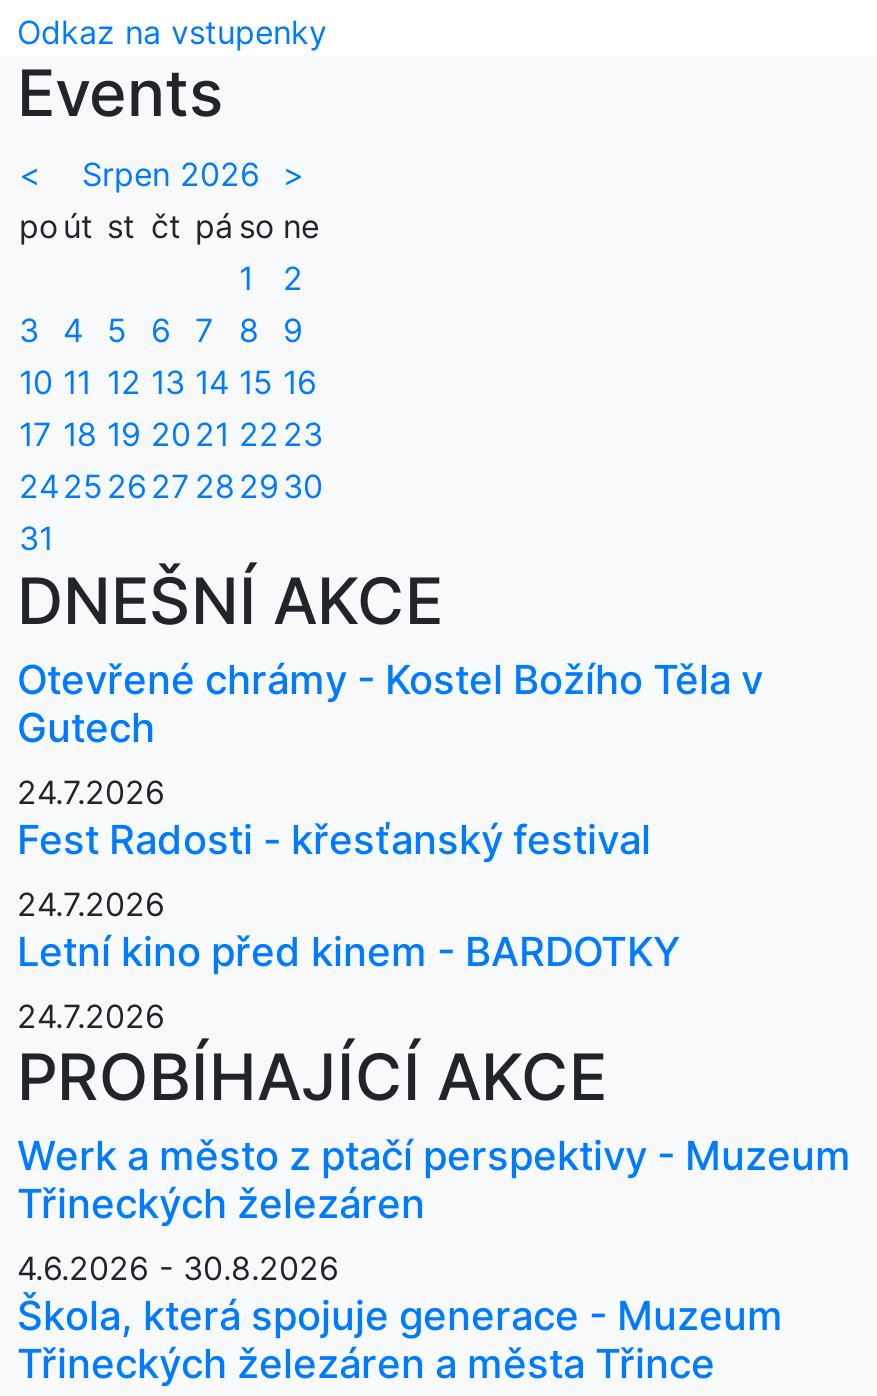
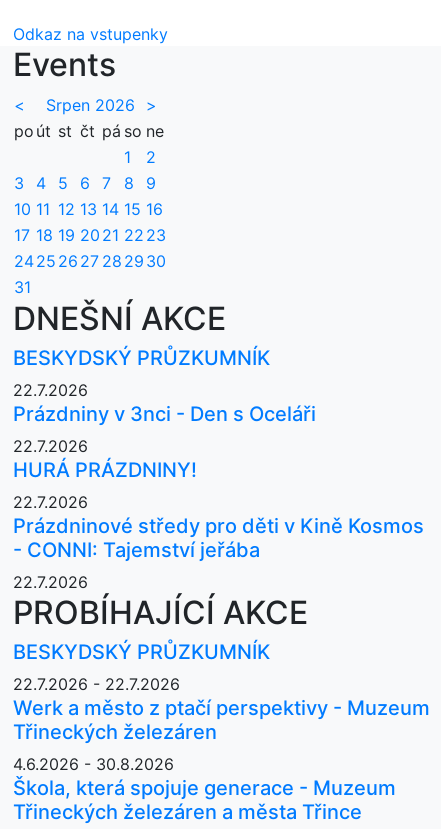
- Otevřené chrámy - Kostel Božího Těla v
- Gutech
- 24.7.2026
- Fest Radosti - křesťanský festival
- 24.7.2026
- Letní kino před kinem - BARDOTKY
- 24.7.2026
+ BESKYDSKÝ PRŮZKUMNÍK
+ 22.7.2026
+ Prázdniny v 3nci - Den s Oceláři
+ 22.7.2026
+ HURÁ PRÁZDNINY!
+ 22.7.2026
+ Prázdninové středy pro děti v Kině Kosmos
+ - CONNI: Tajemství jeřába
+ 22.7.2026

+ BESKYDSKÝ PRŮZKUMNÍK
+ 22.7.2026 - 22.7.2026
